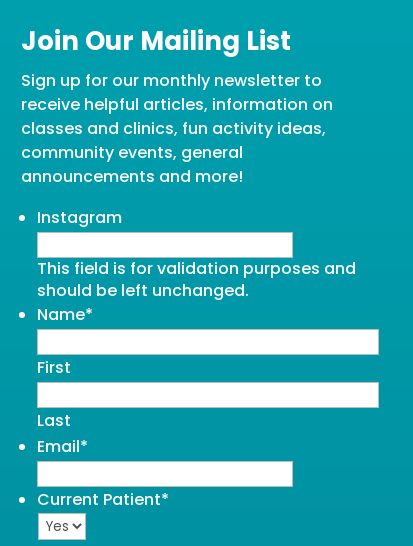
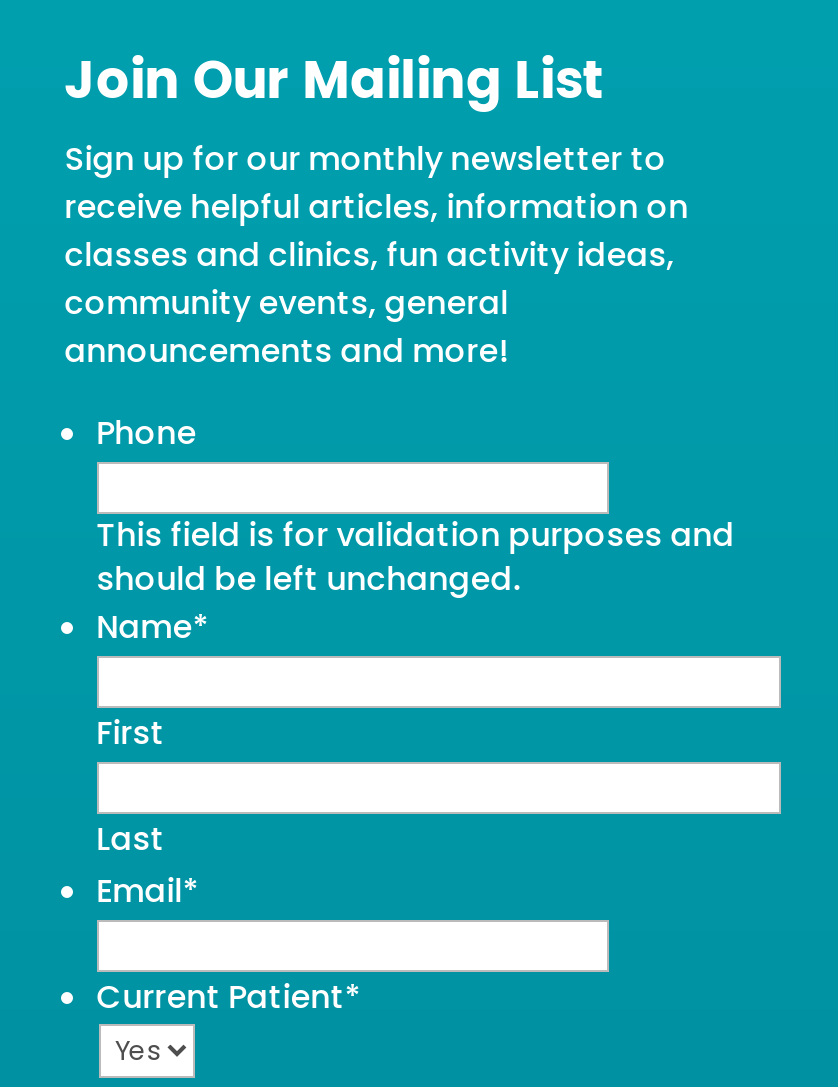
- Instagram
+ Phone
